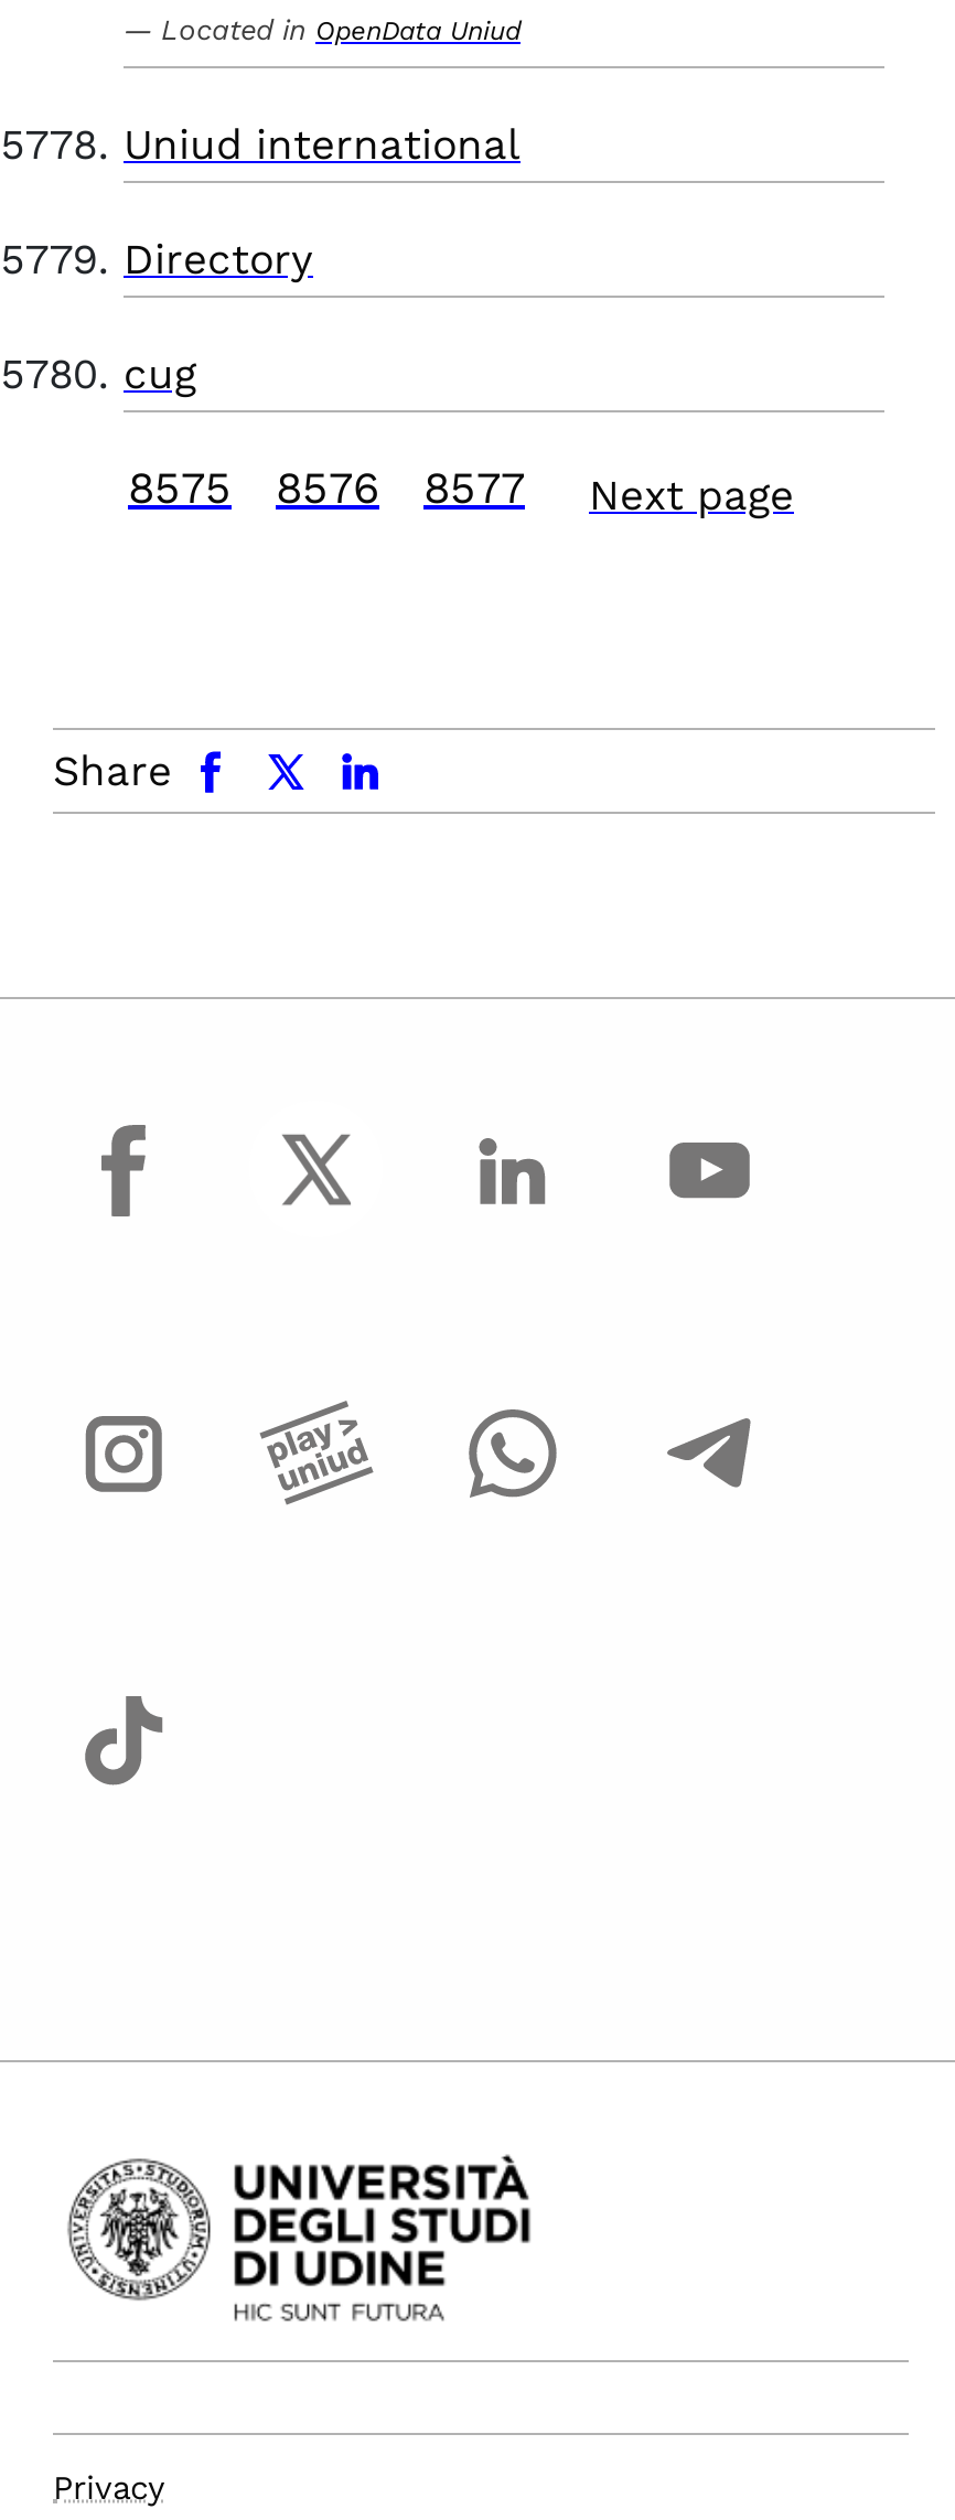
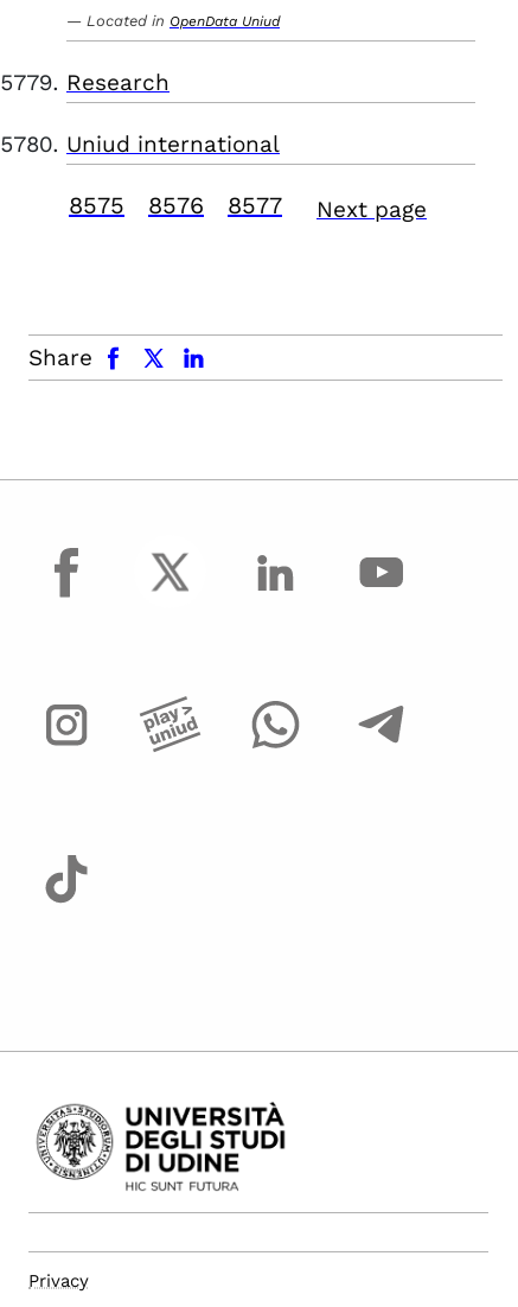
+ Research

moved down: Uniud international

- Directory
- cug
